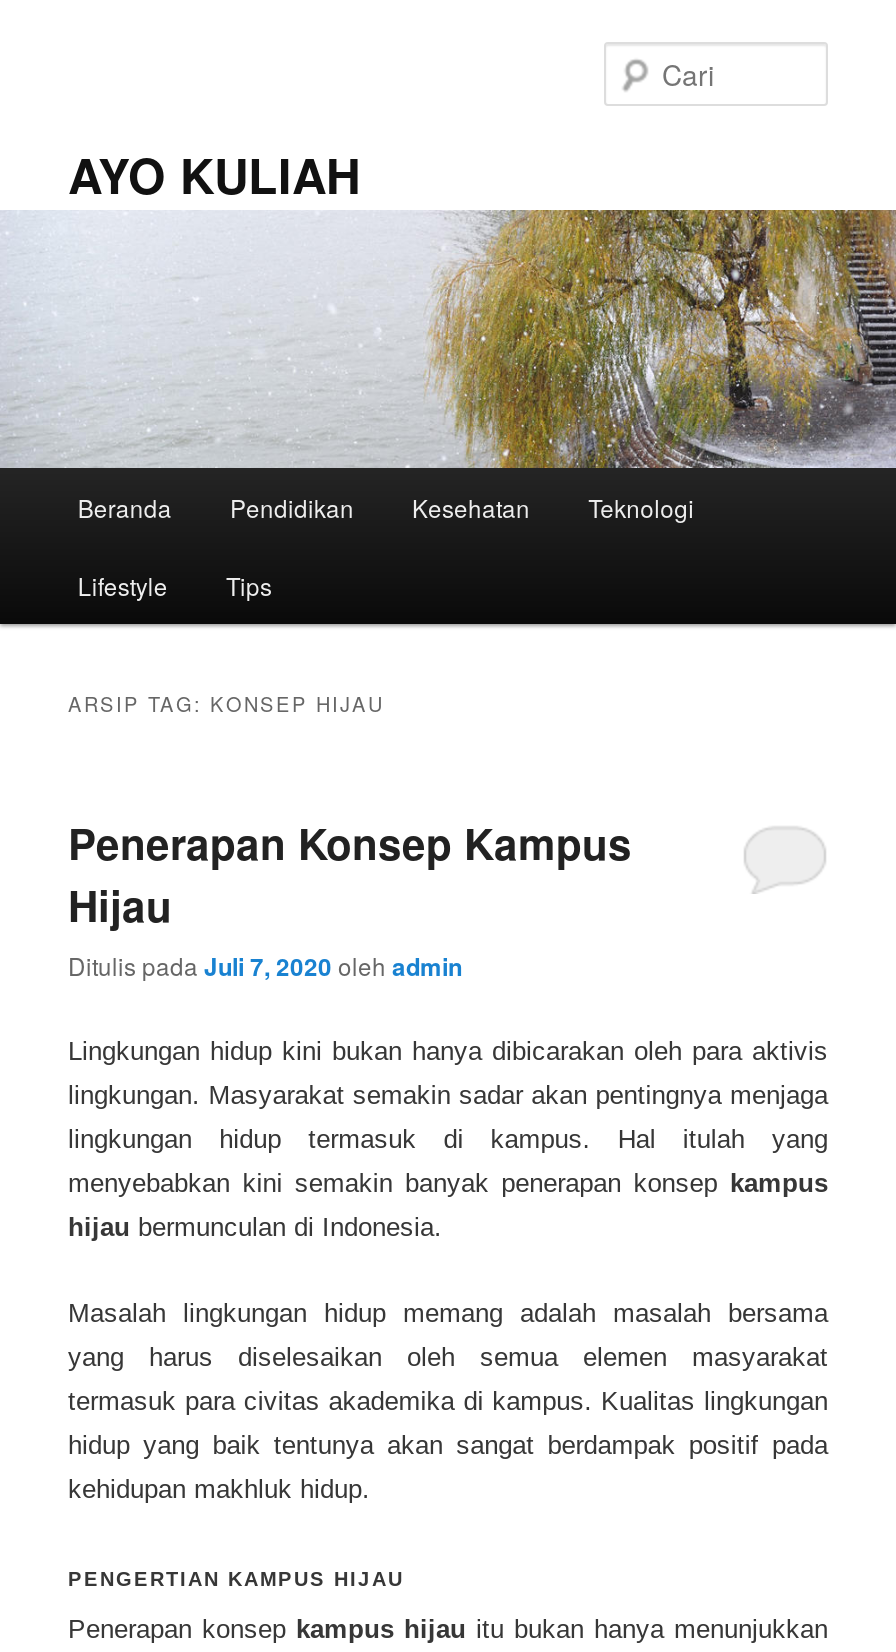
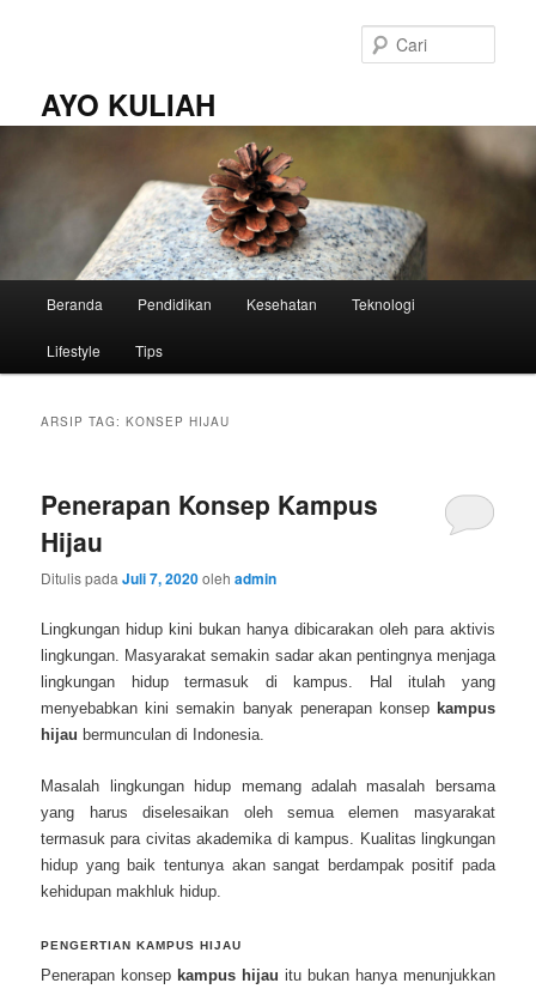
- [image]
+ [image]
